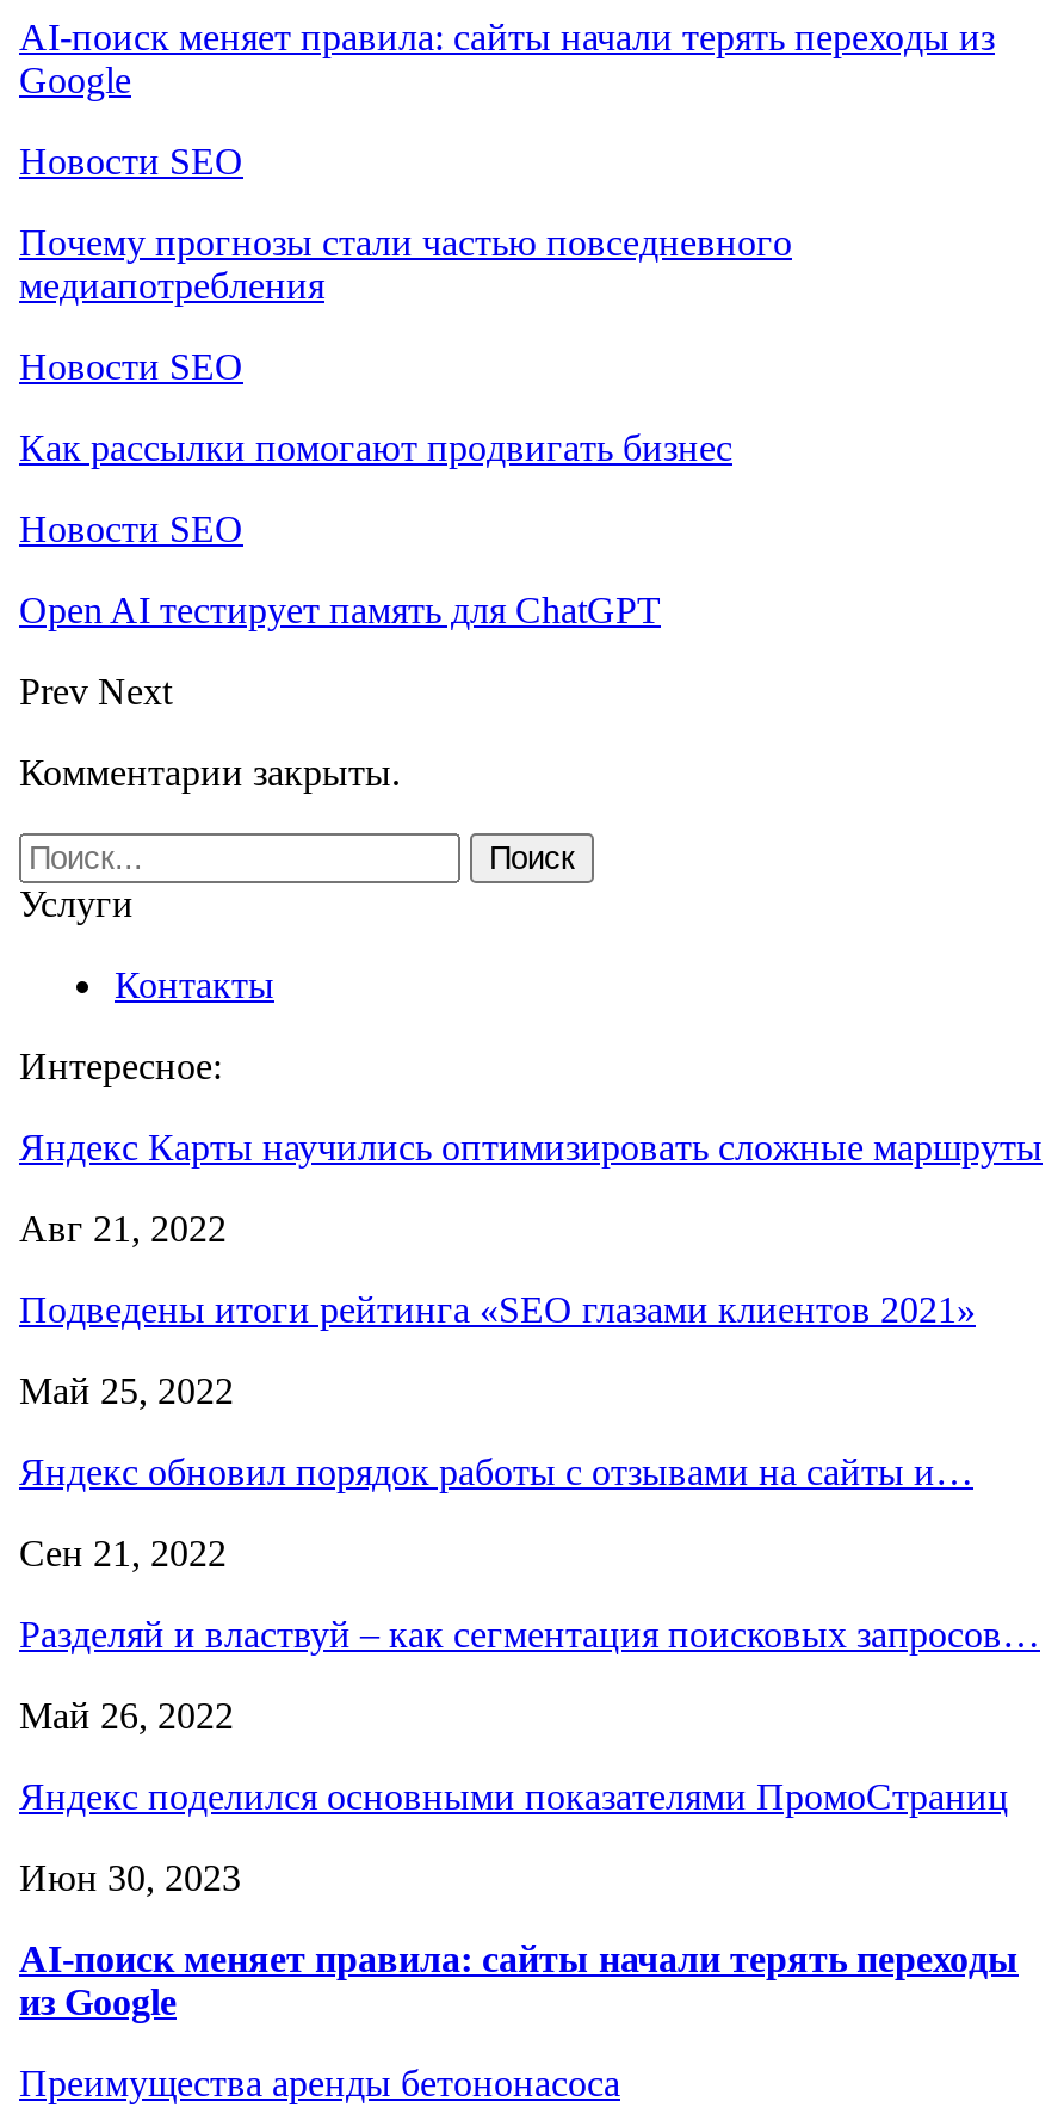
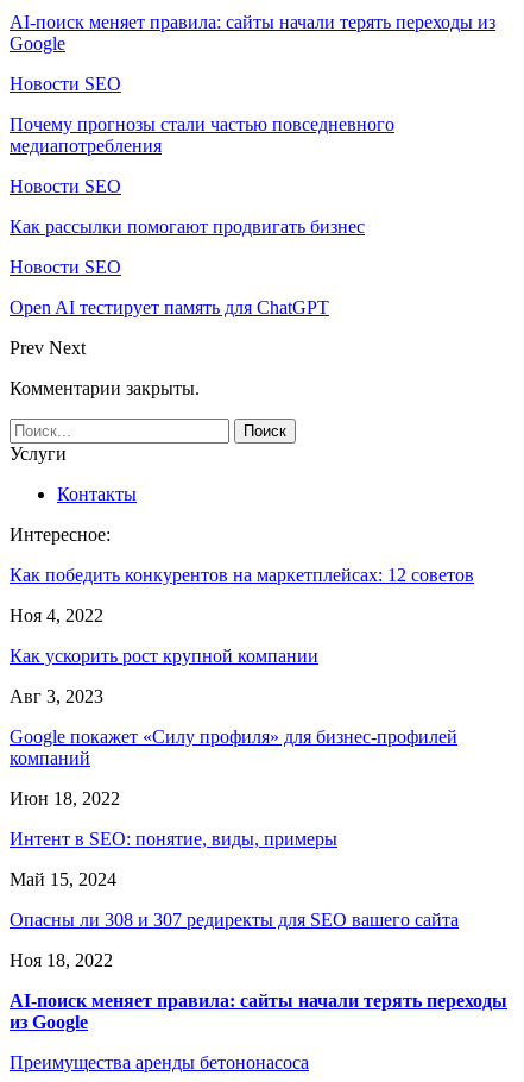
- Яндекс Карты научились оптимизировать сложные маршруты
+ Как победить конкурентов на маркетплейсах: 12 советов

- Авг 21, 2022
+ Ноя 4, 2022

- Подведены итоги рейтинга «SEO глазами клиентов 2021»
+ Как ускорить рост крупной компании

- Май 25, 2022
+ Авг 3, 2023

- Яндекс обновил порядок работы с отзывами на сайты и…
+ Google покажет «Силу профиля» для бизнес-профилей
+ компаний

- Сен 21, 2022
+ Июн 18, 2022

- Разделяй и властвуй – как сегментация поисковых запросов…
+ Интент в SEO: понятие, виды, примеры

- Май 26, 2022
+ Май 15, 2024

- Яндекс поделился основными показателями ПромоСтраниц
+ Опасны ли 308 и 307 редиректы для SEO вашего сайта

- Июн 30, 2023
+ Ноя 18, 2022
